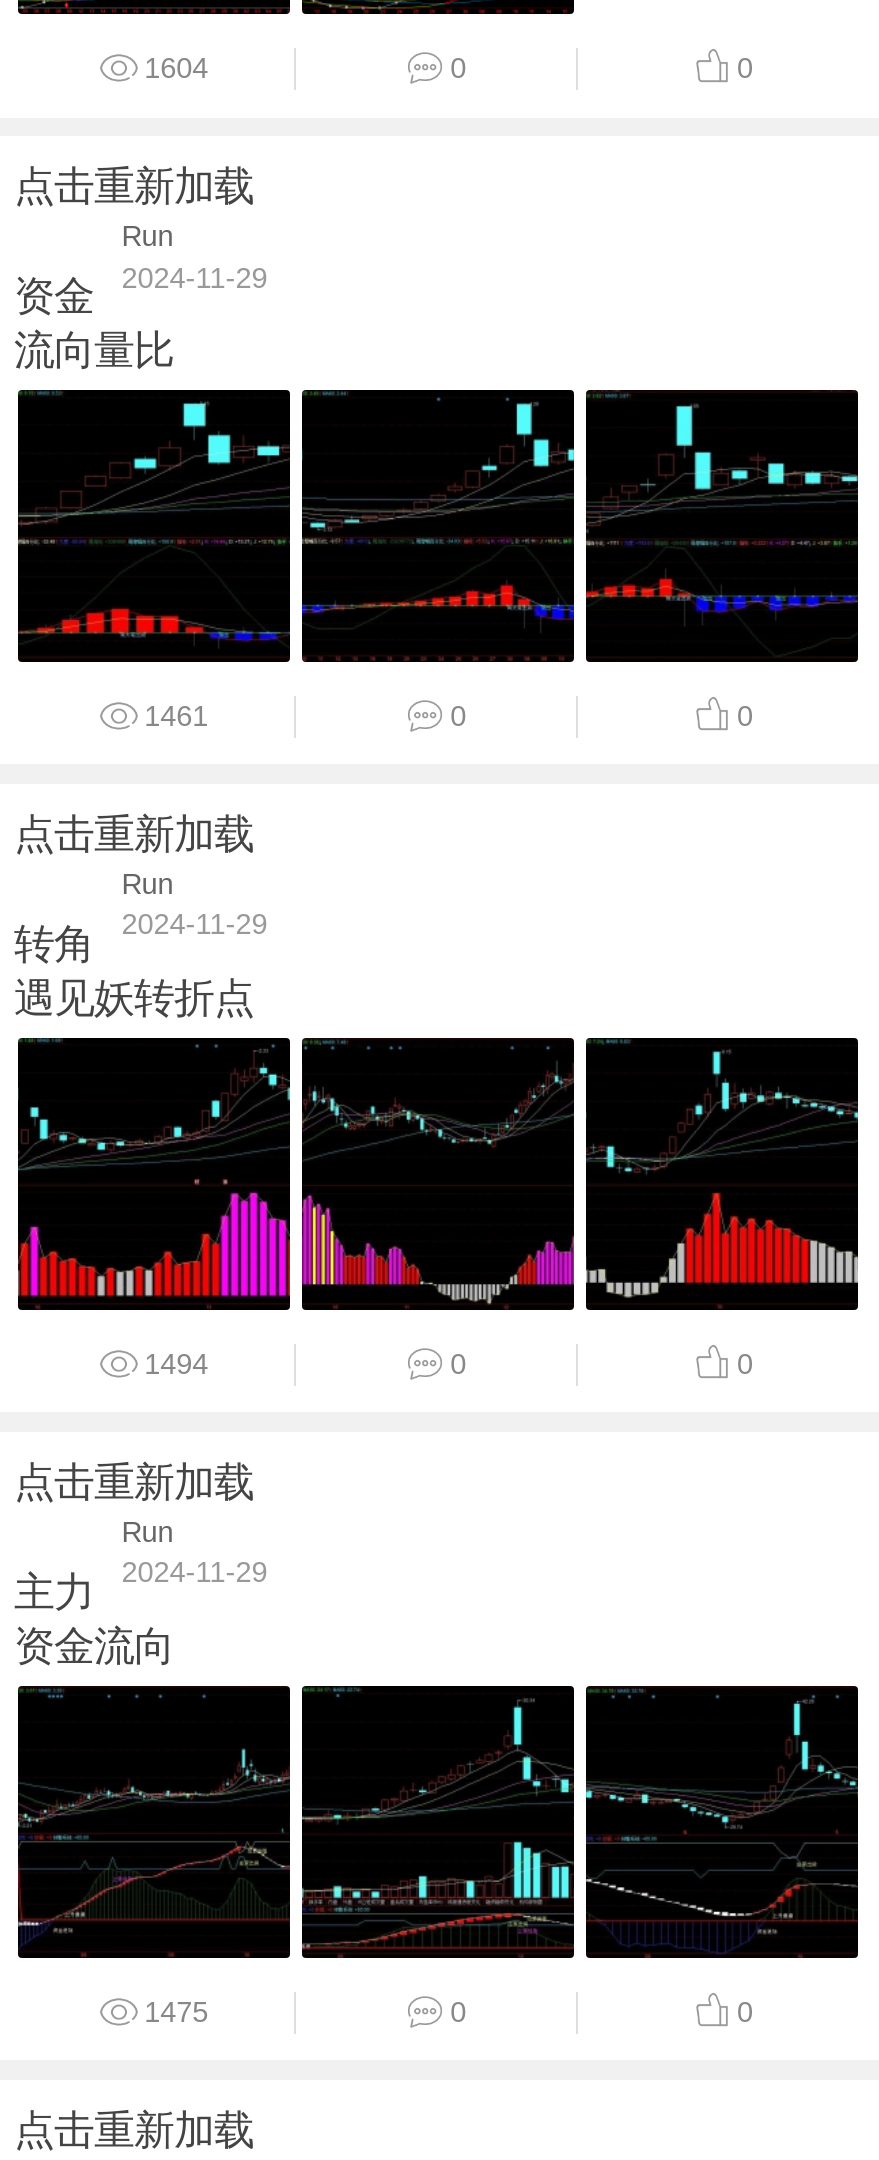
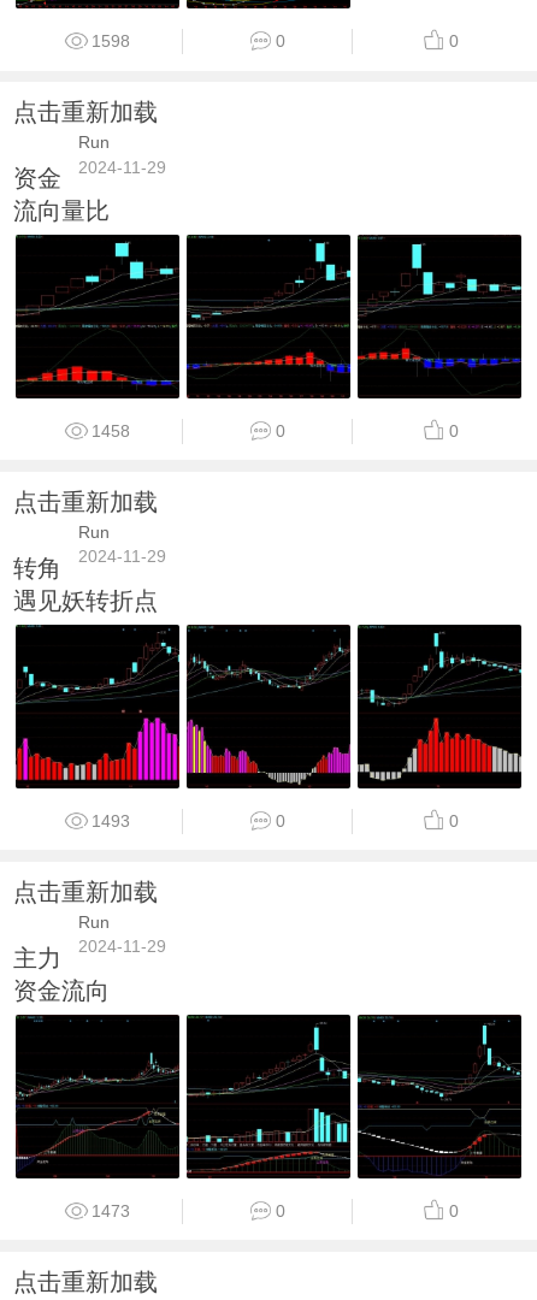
- 1604
+ 1598

- 1461
+ 1458

- 1494
+ 1493

- 1475
+ 1473
